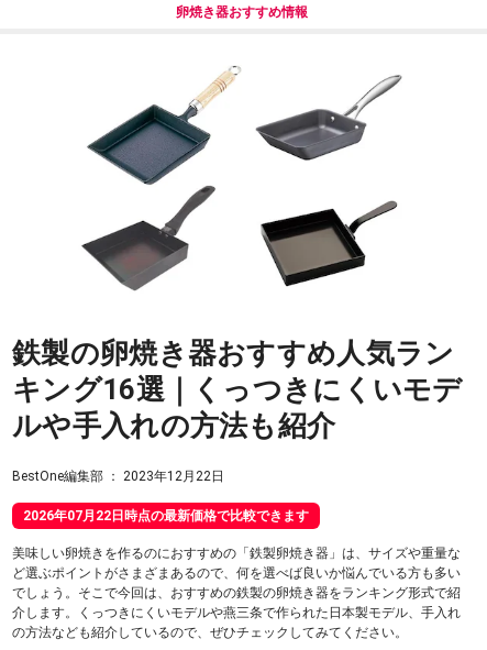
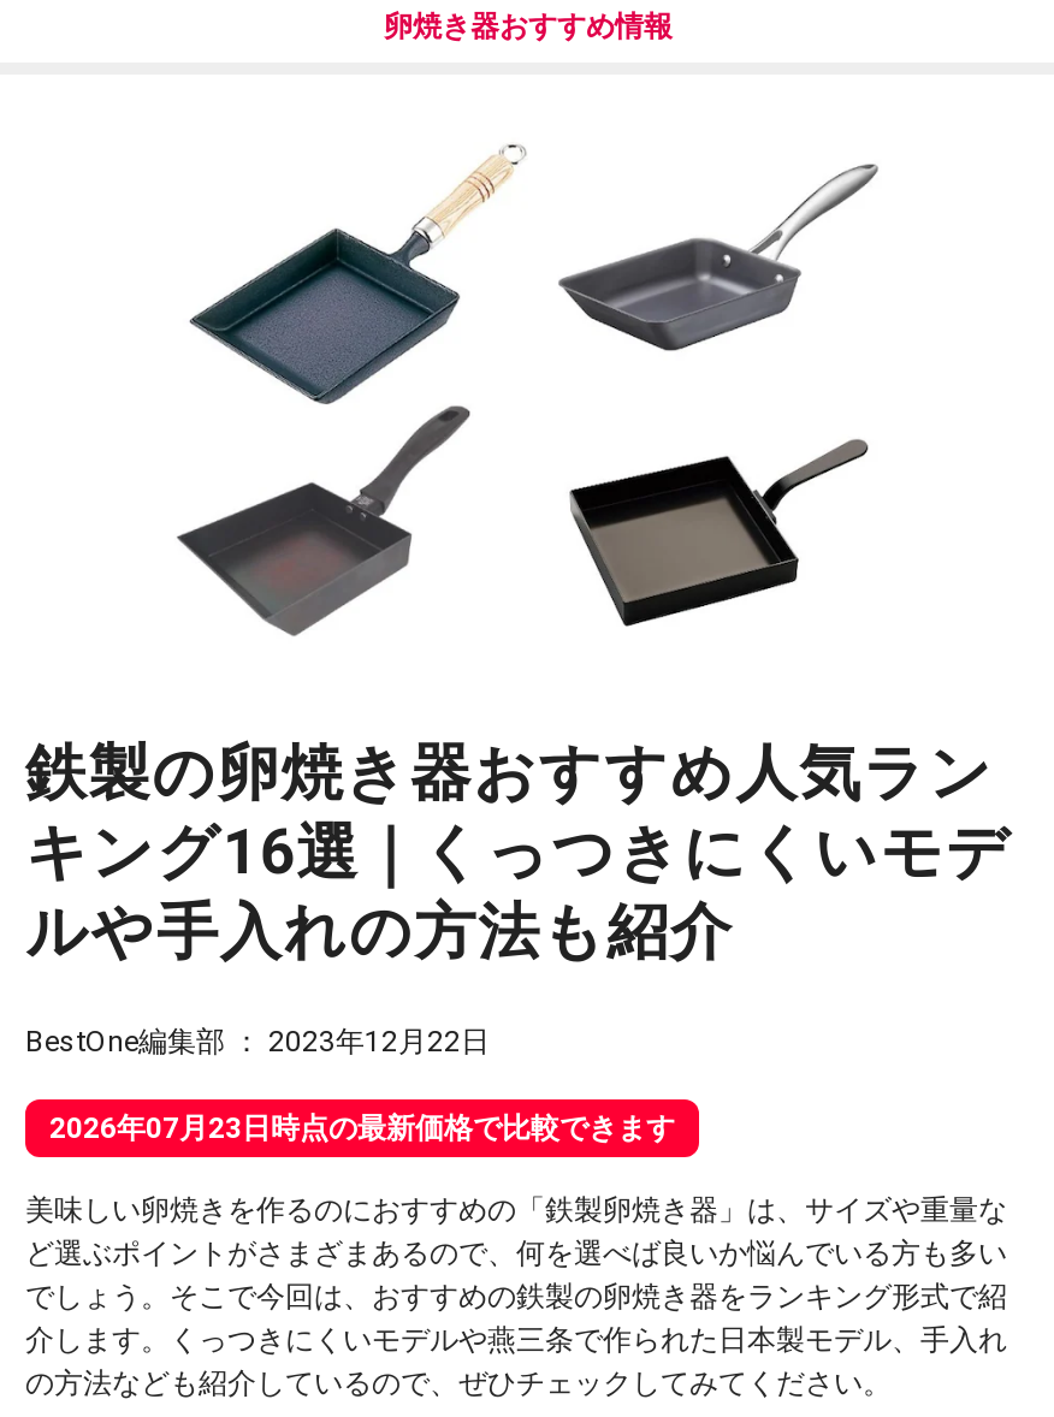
- 2026年07月22日時点の最新価格で比較できます
+ 2026年07月23日時点の最新価格で比較できます
